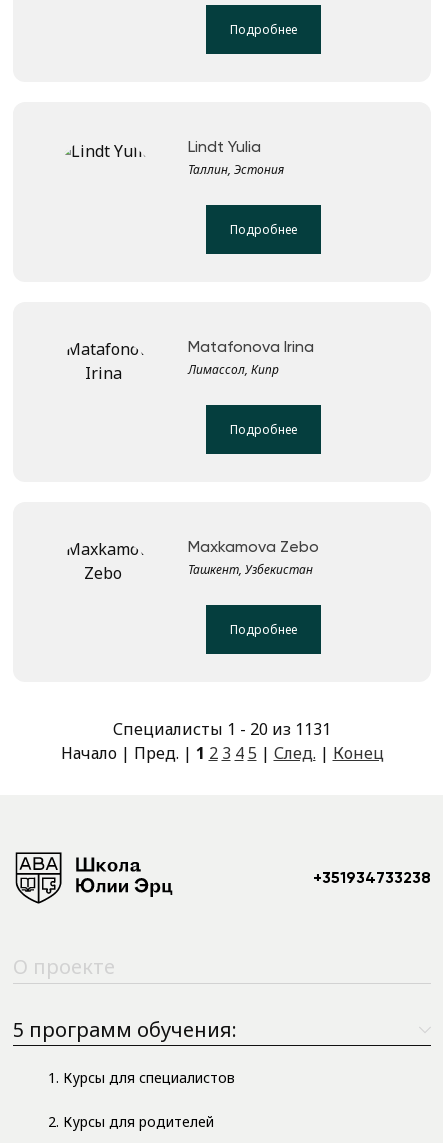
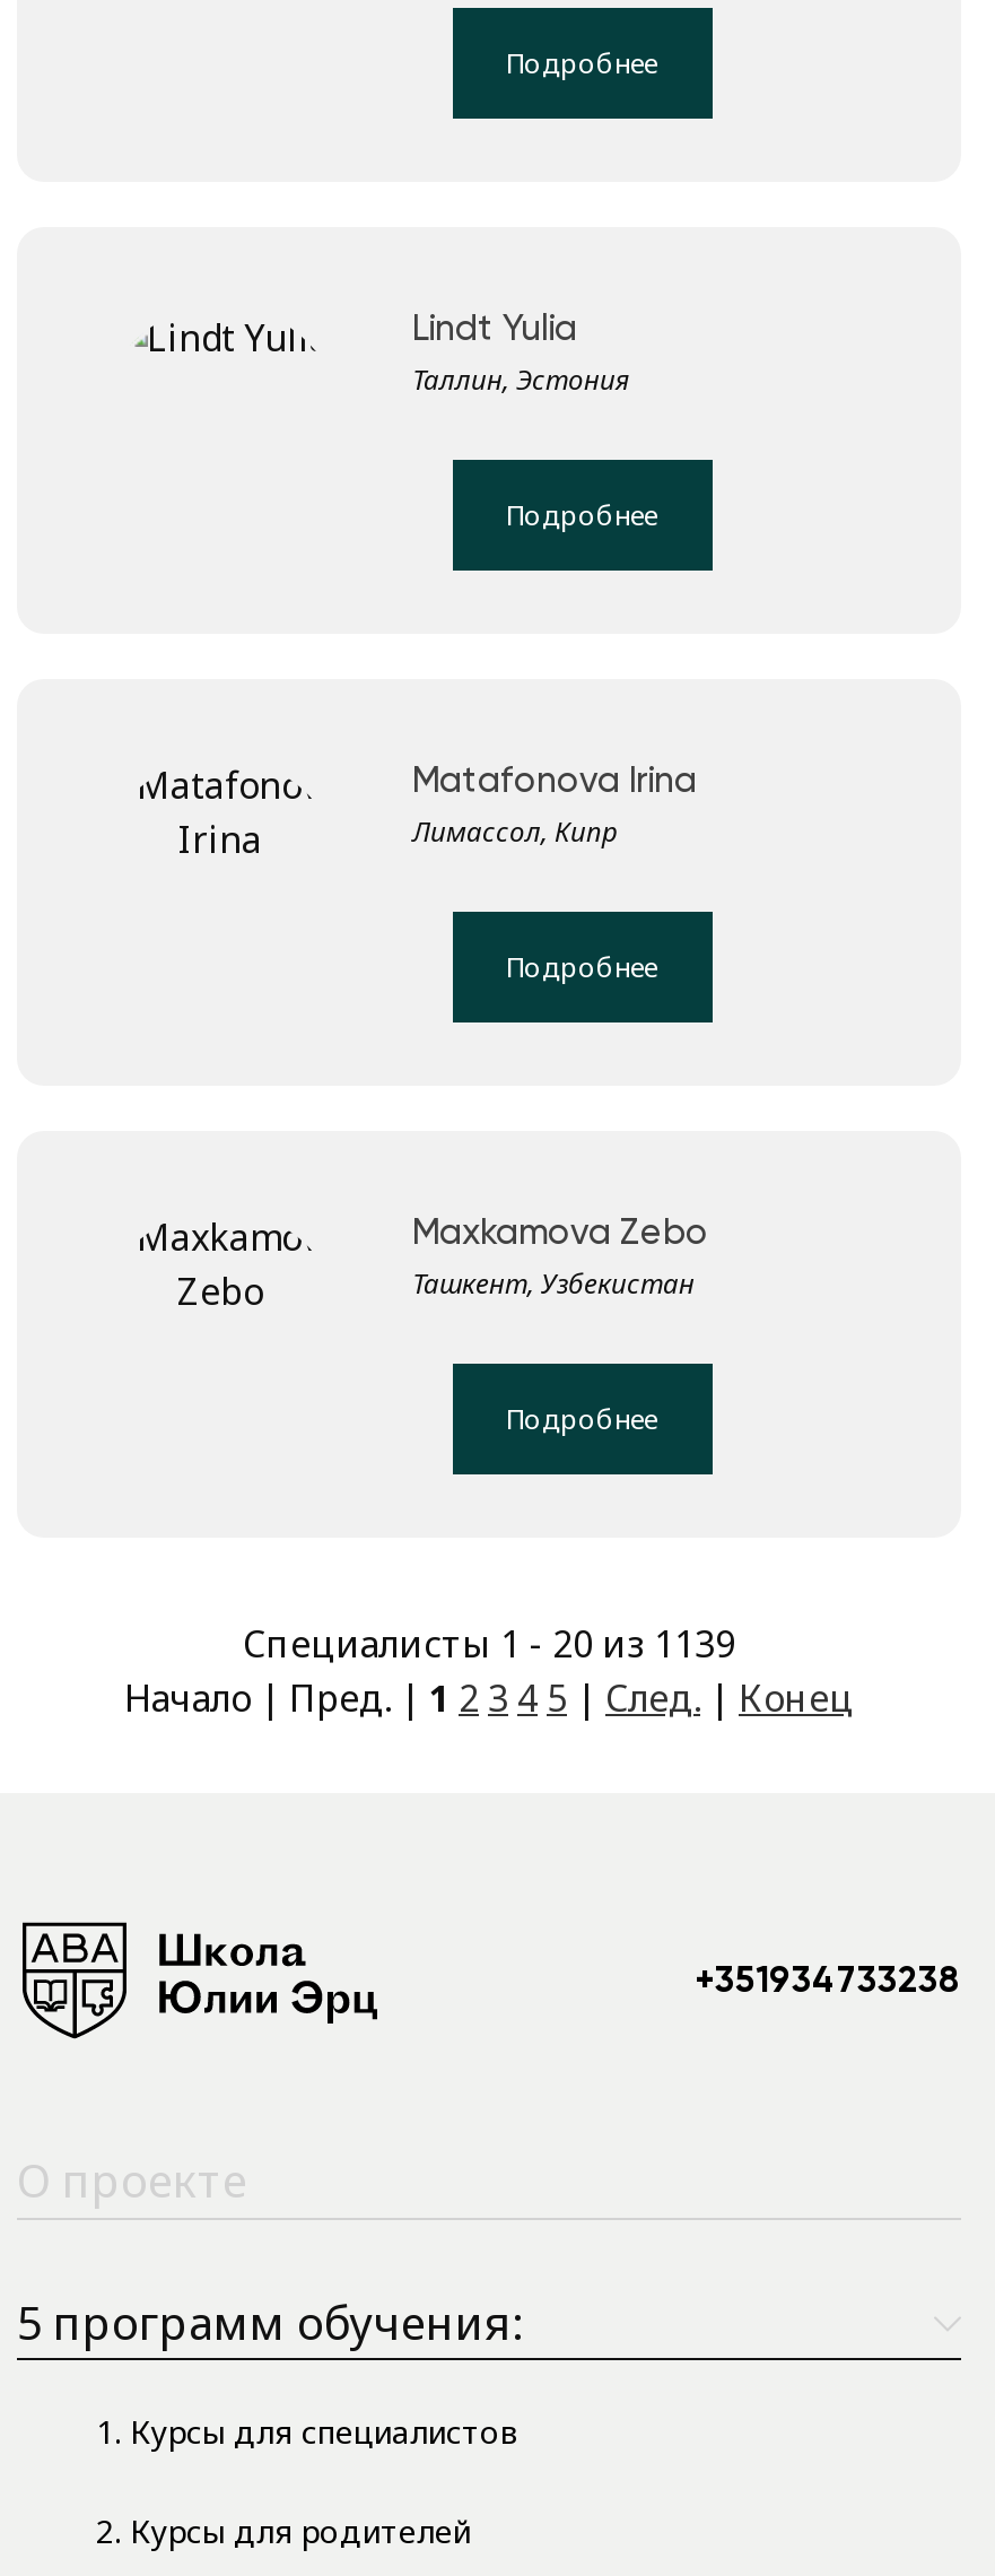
- Специалисты 1 - 20 из 1131
+ Специалисты 1 - 20 из 1139
